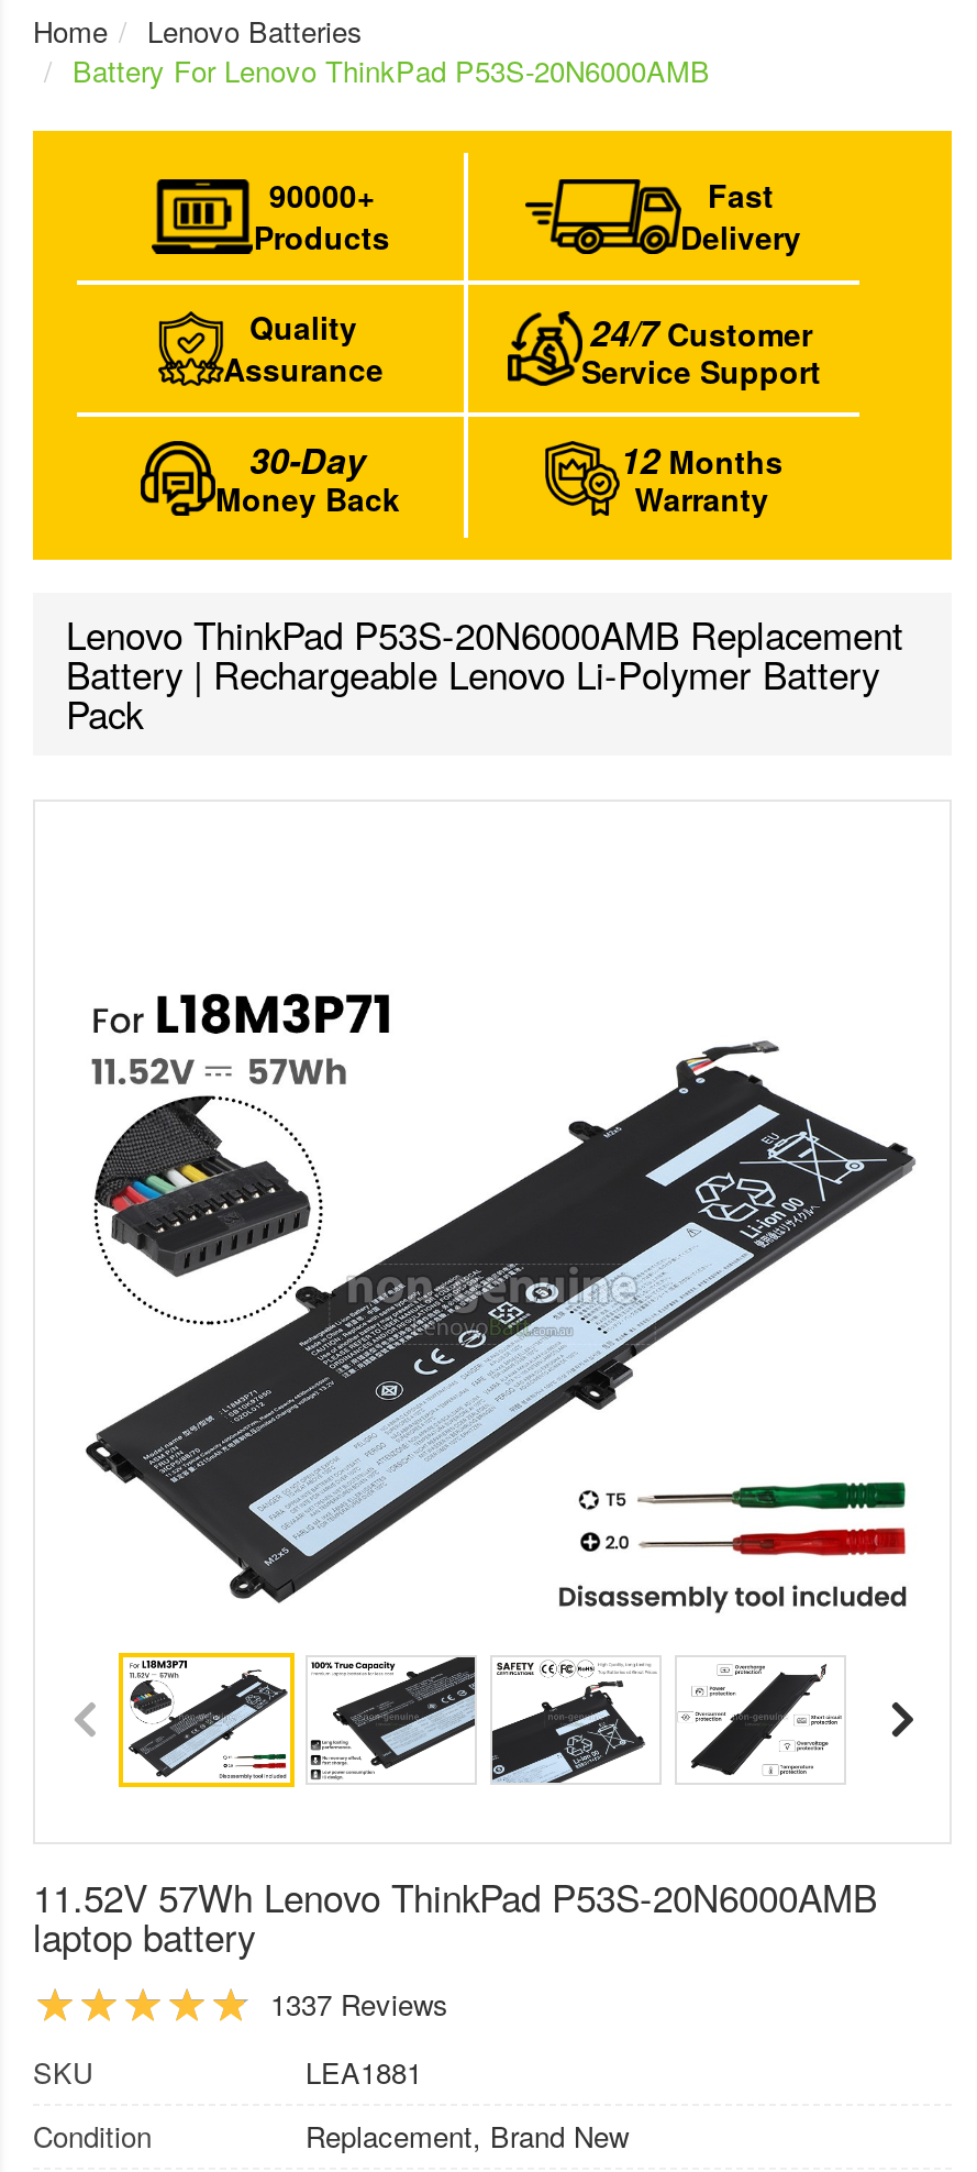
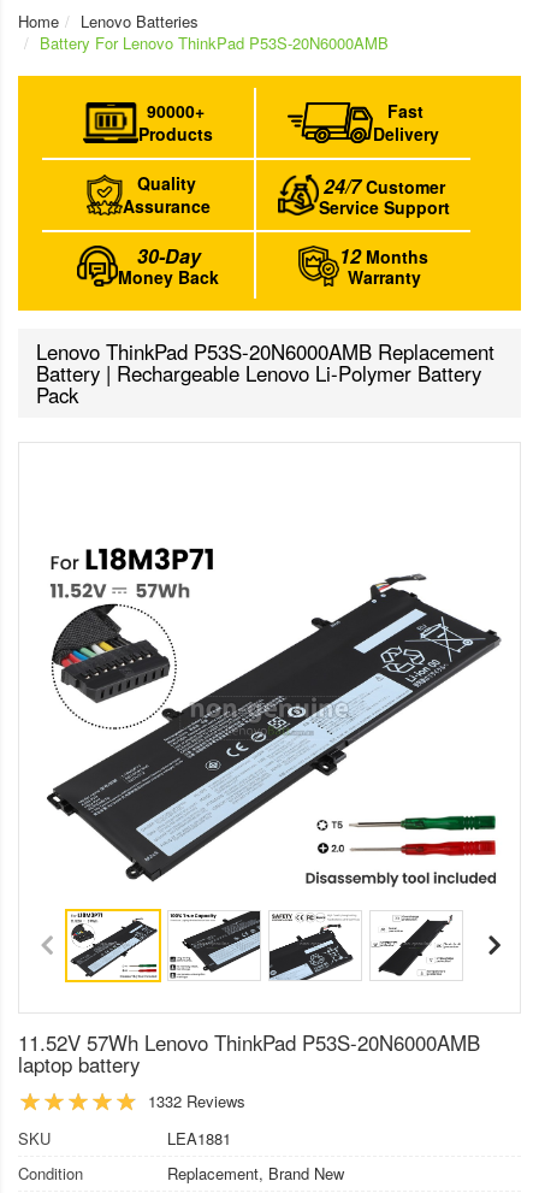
- 1337 Reviews
+ 1332 Reviews
